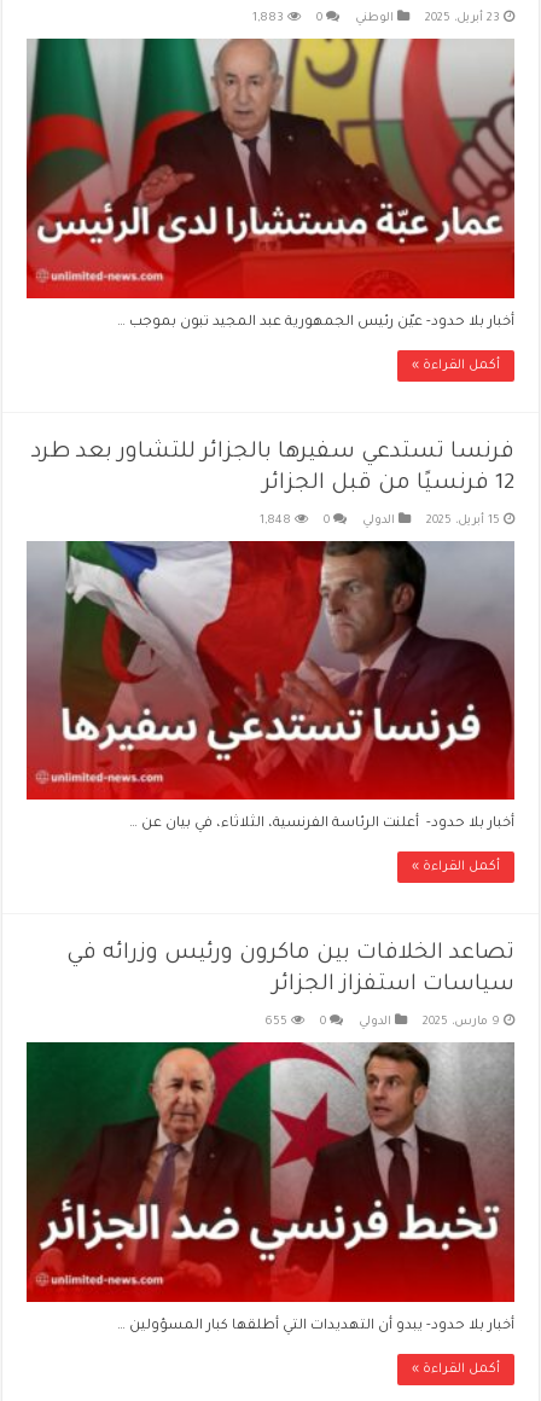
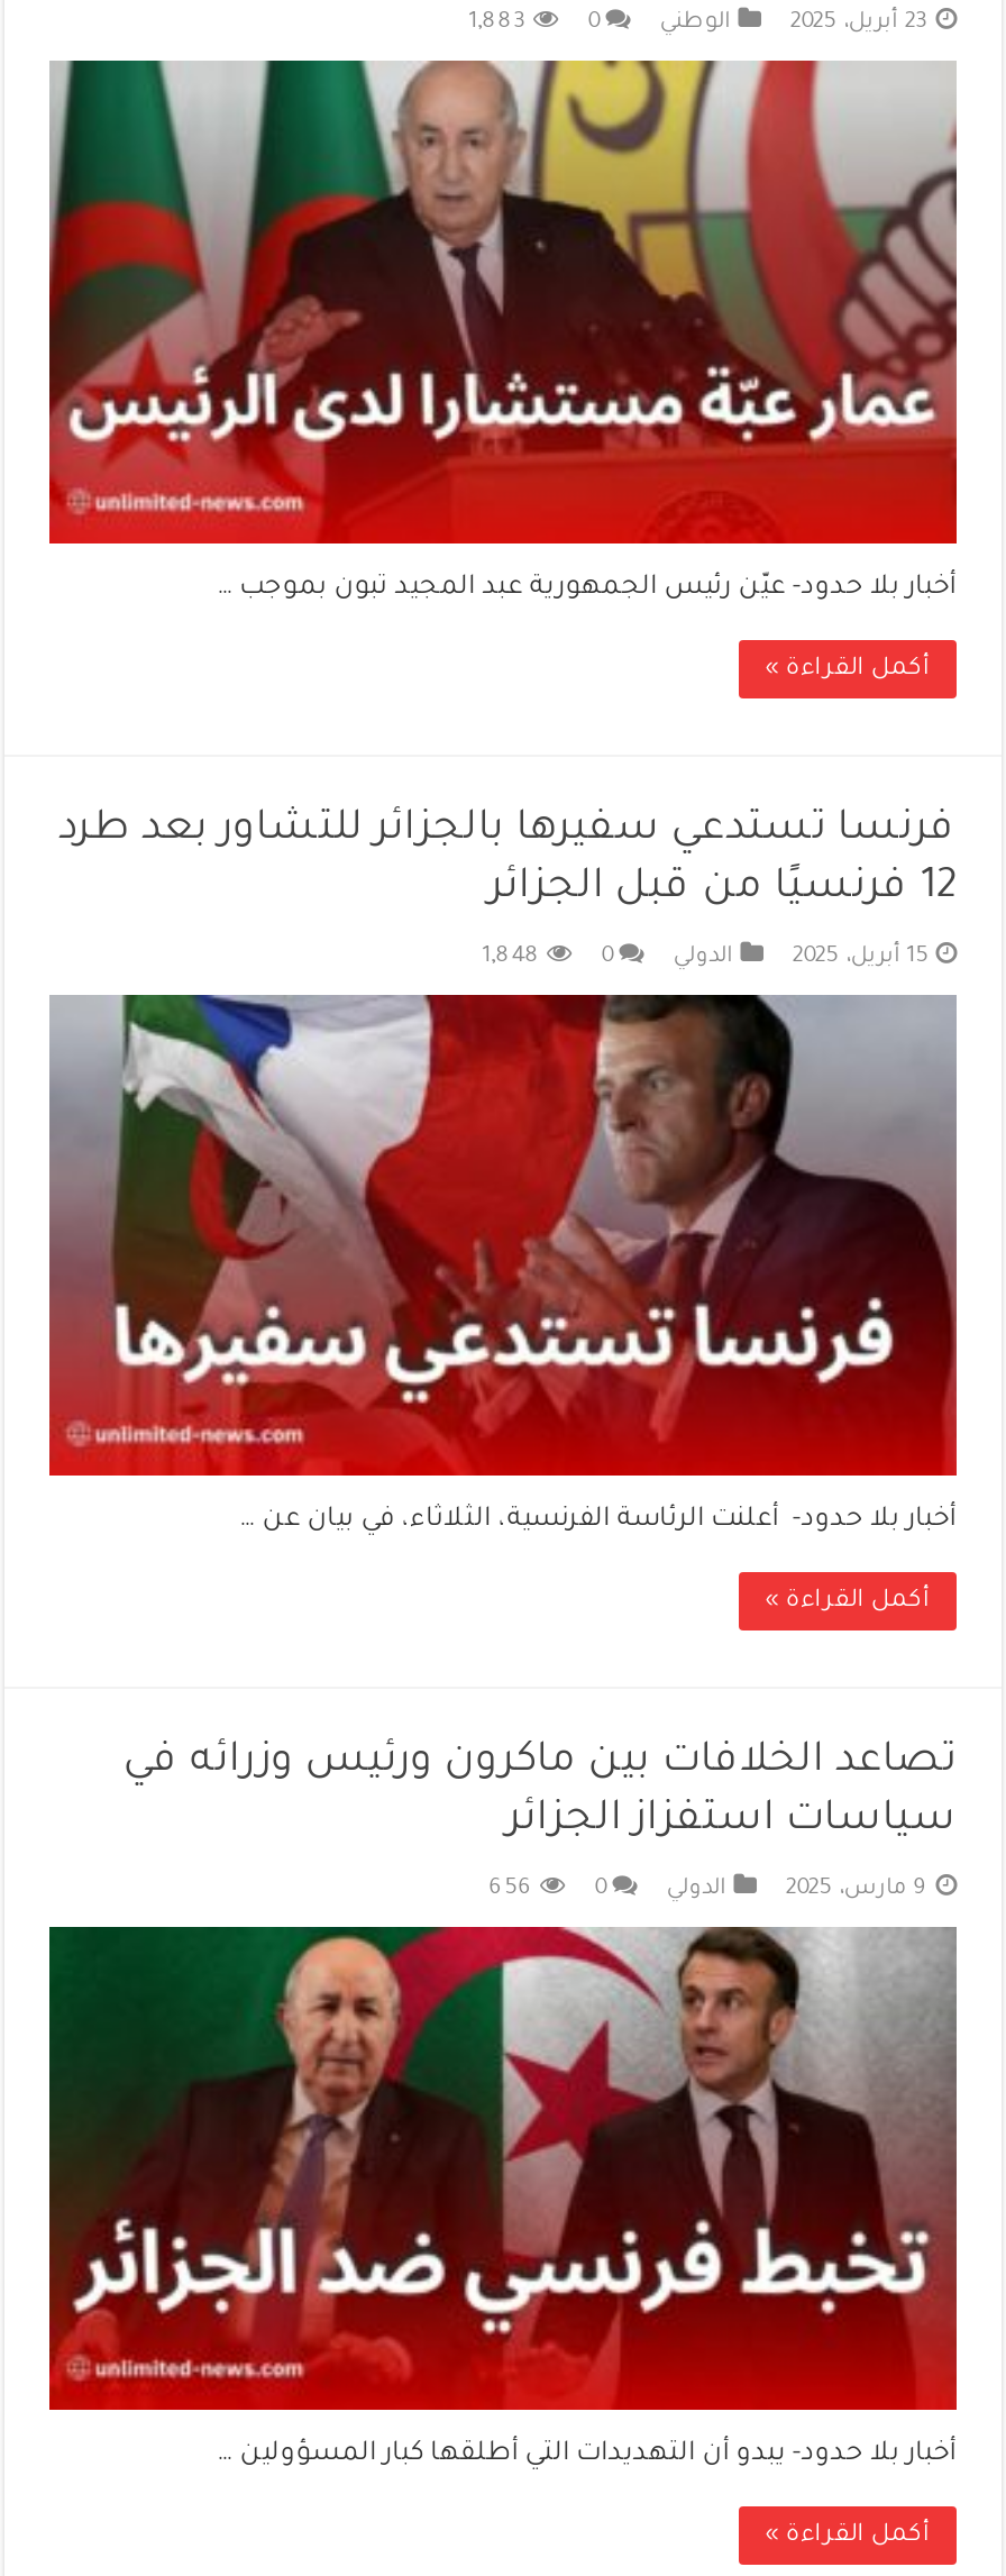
- 655
+ 656
